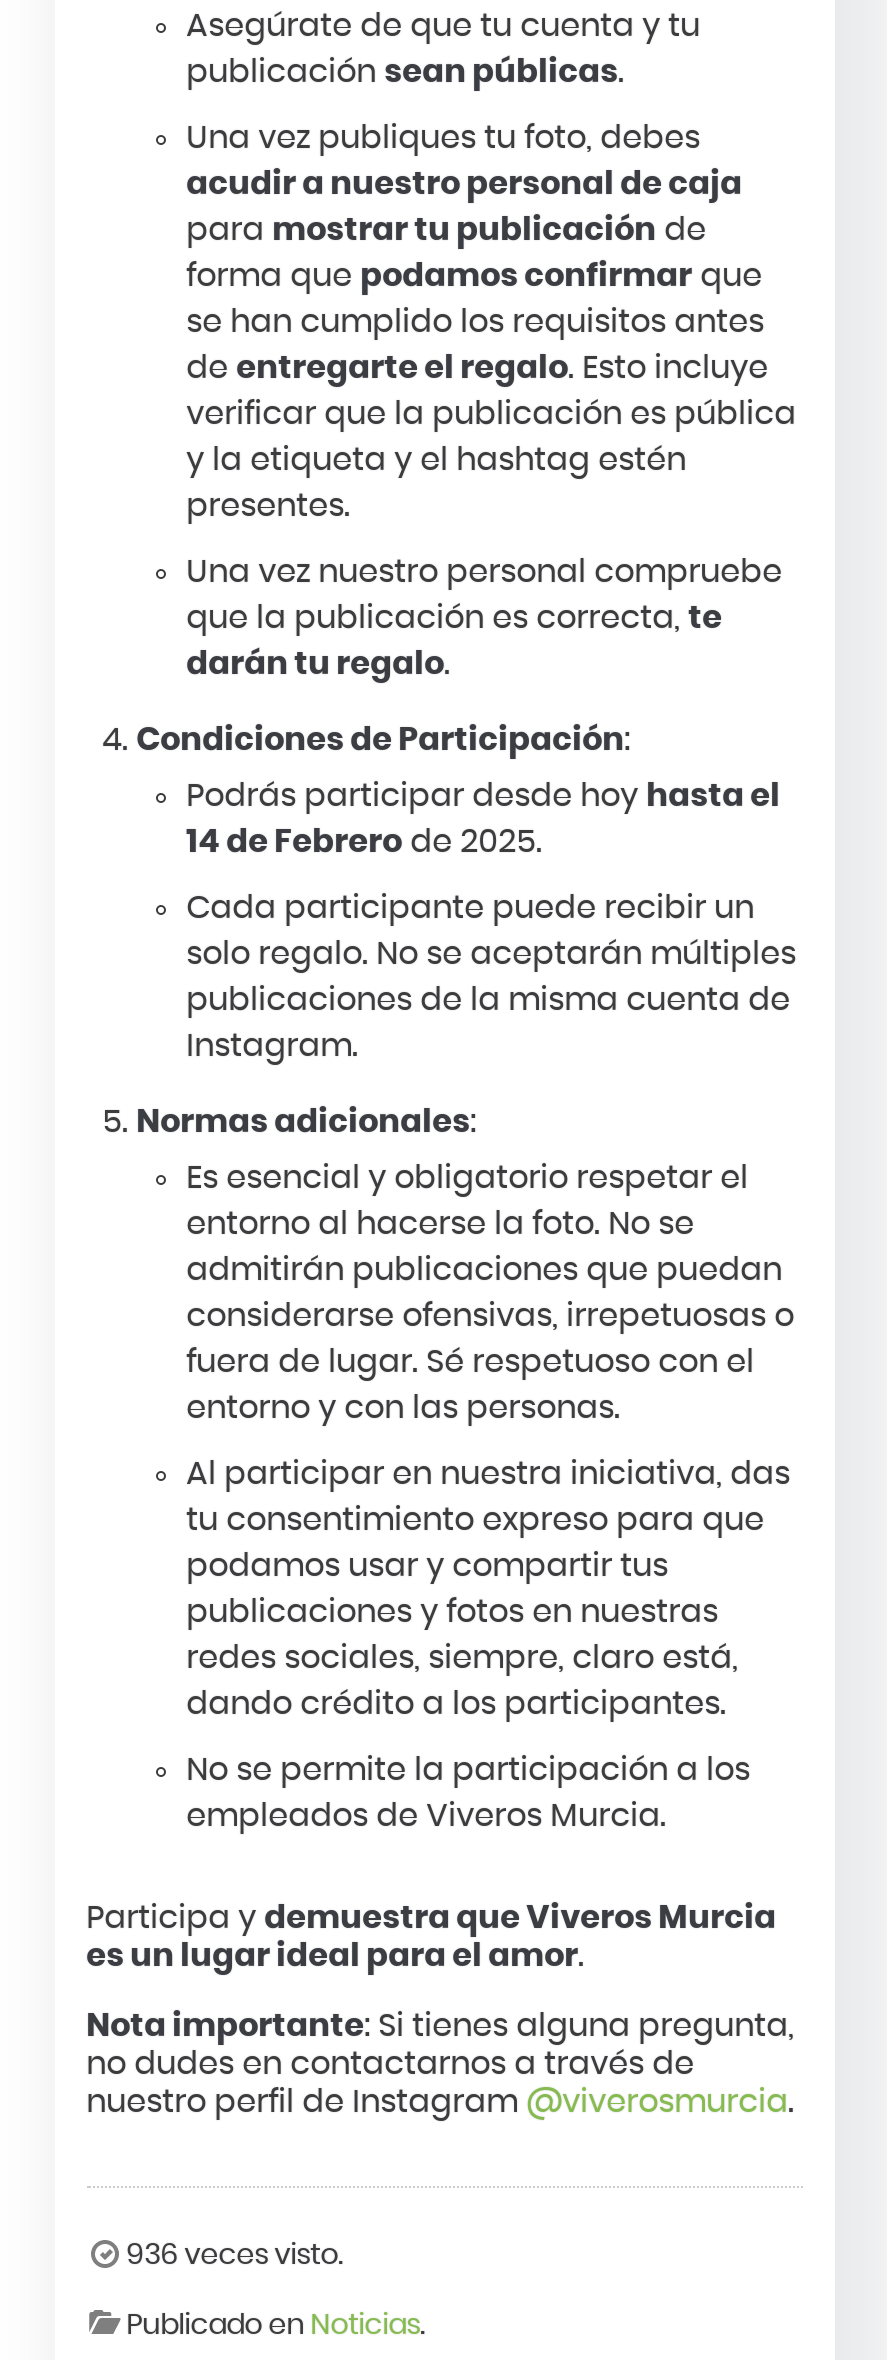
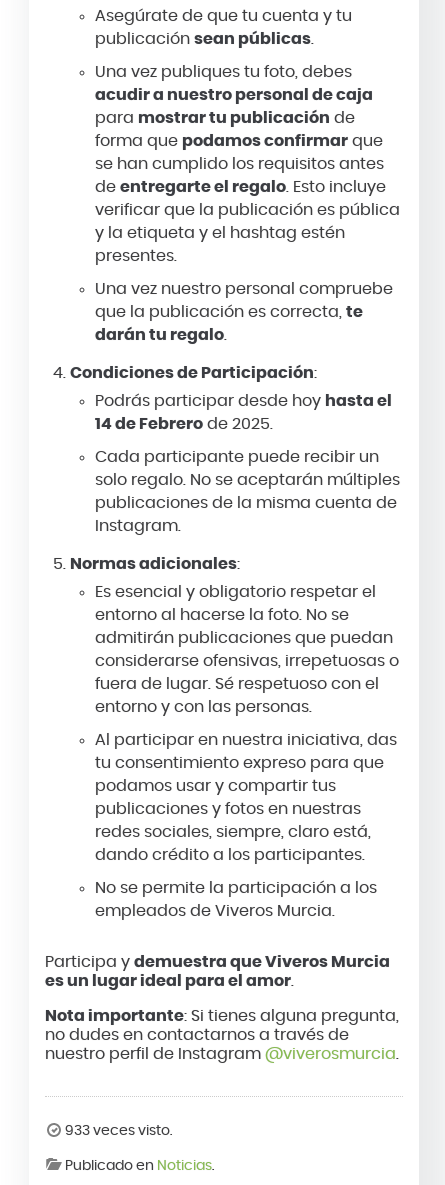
- 936 veces visto.
+ 933 veces visto.
